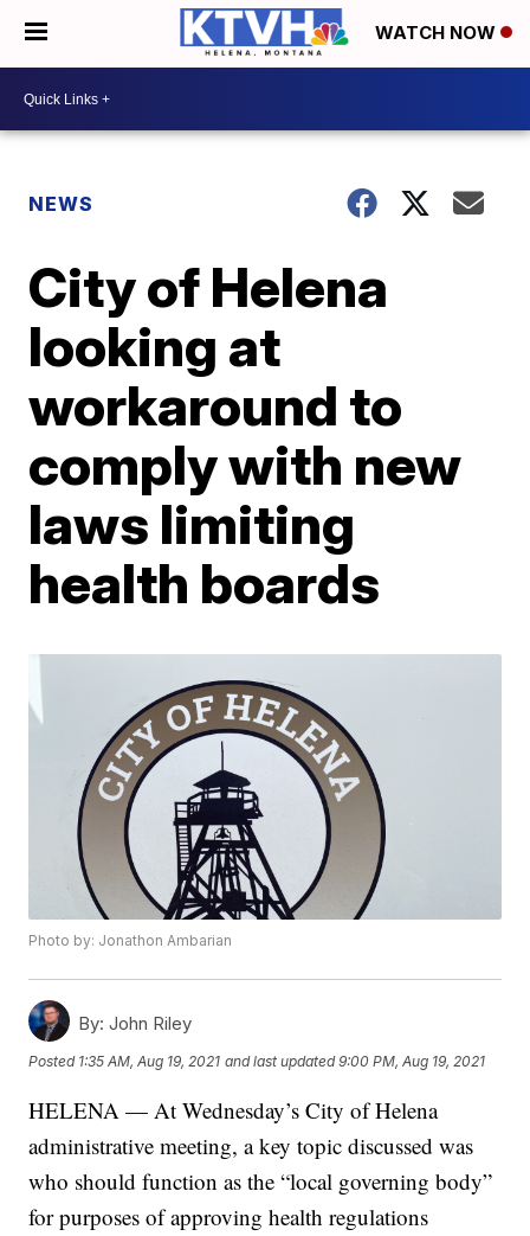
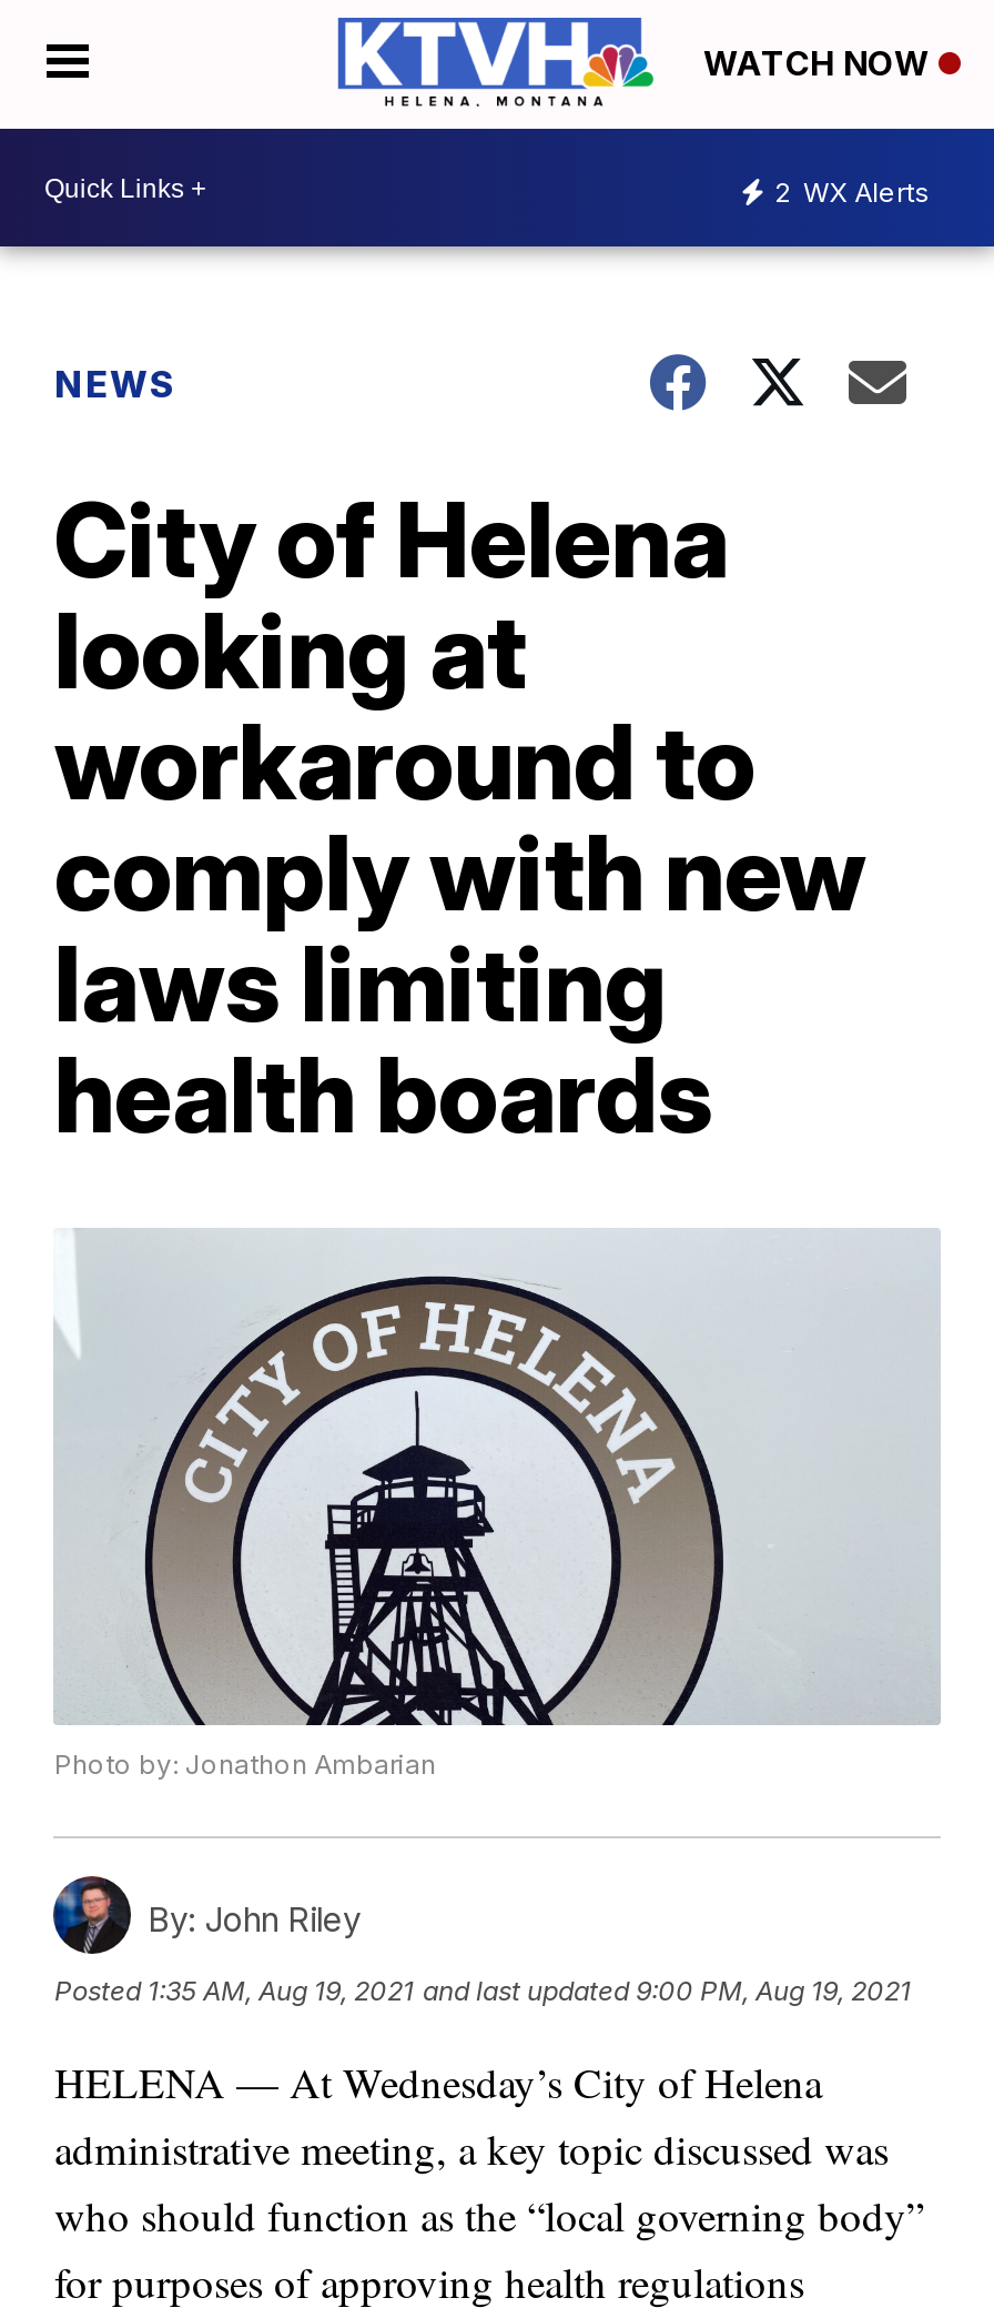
+ 2 WX Alerts
